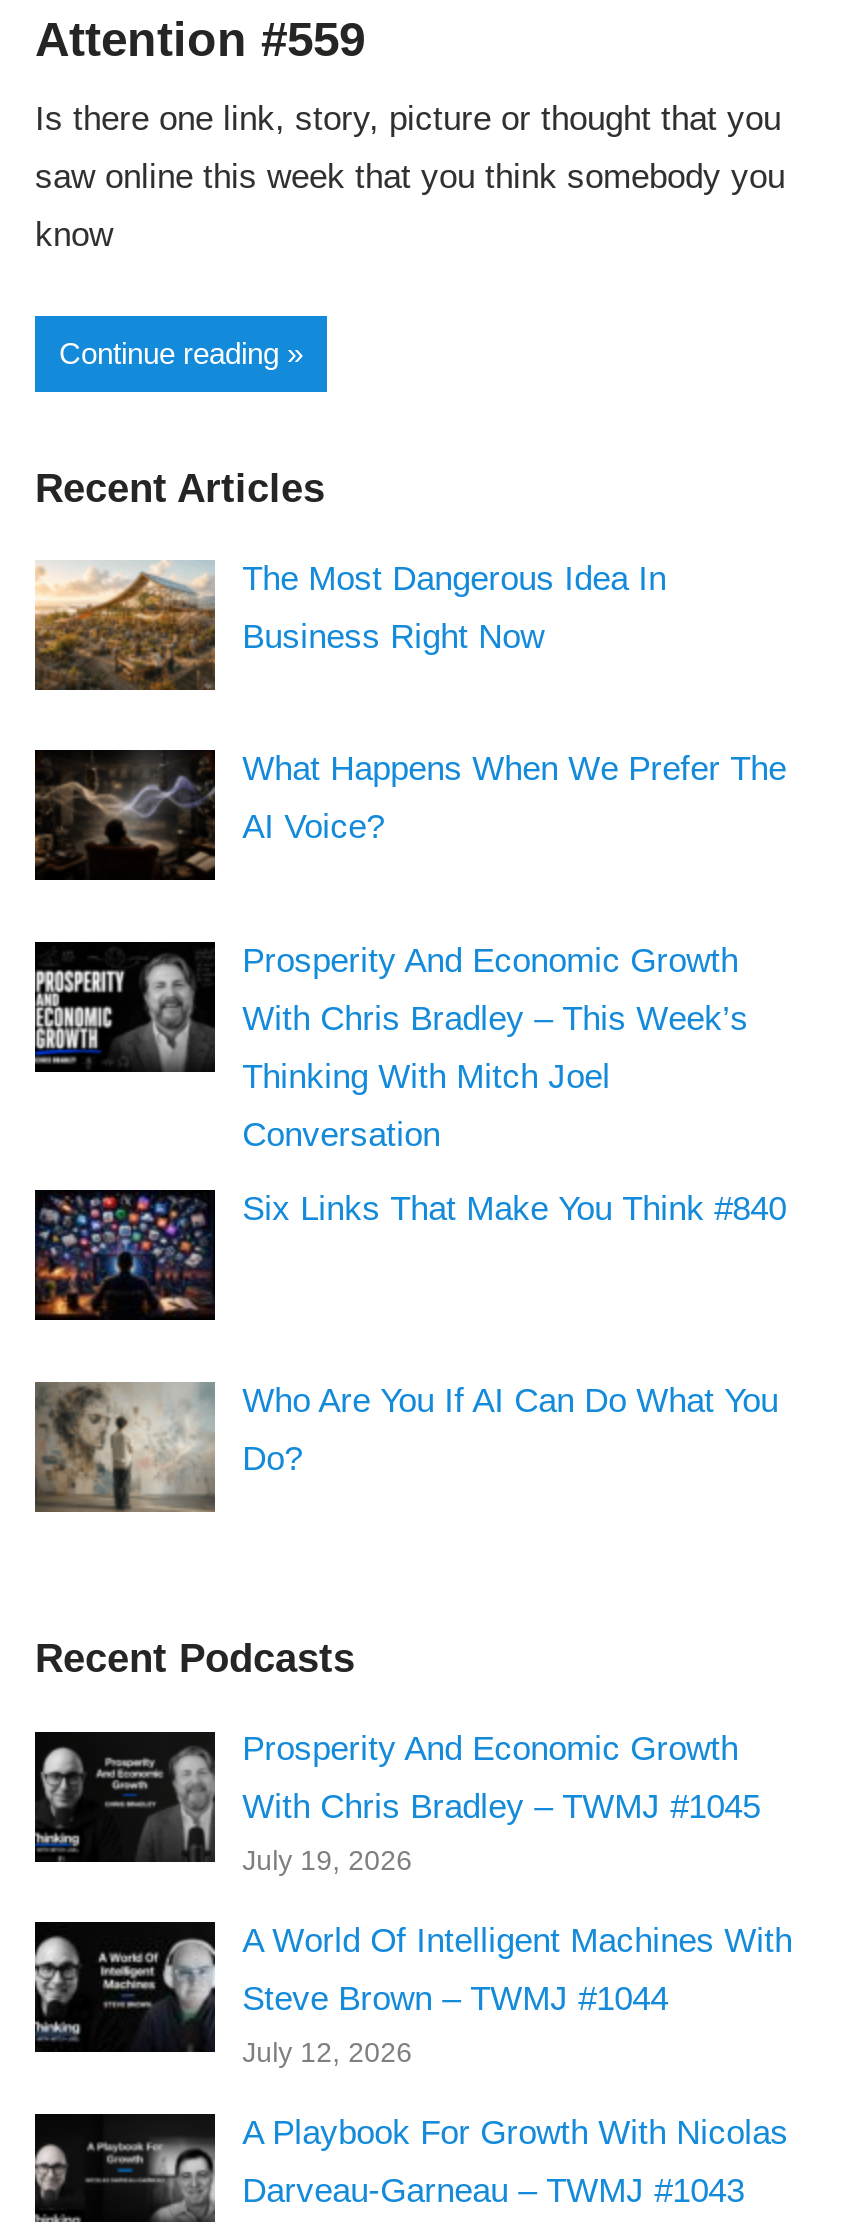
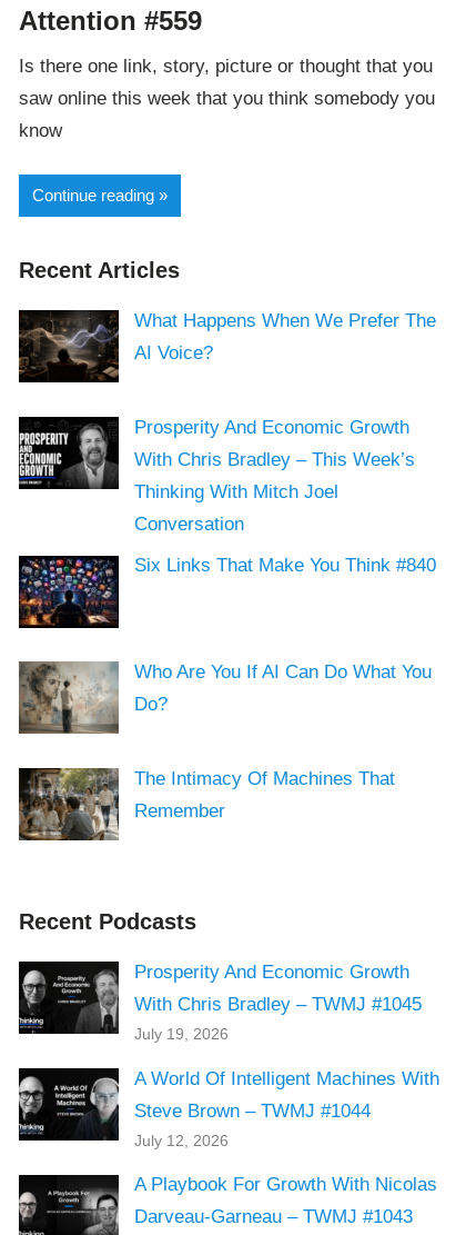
- [image]
- The Most Dangerous Idea In
- Business Right Now

moved up: [image] | What Happens When We Prefer The | AI Voice? | ... | Who Are You If AI Can Do What You | Do?

+ [image]
+ The Intimacy Of Machines That
+ Remember
